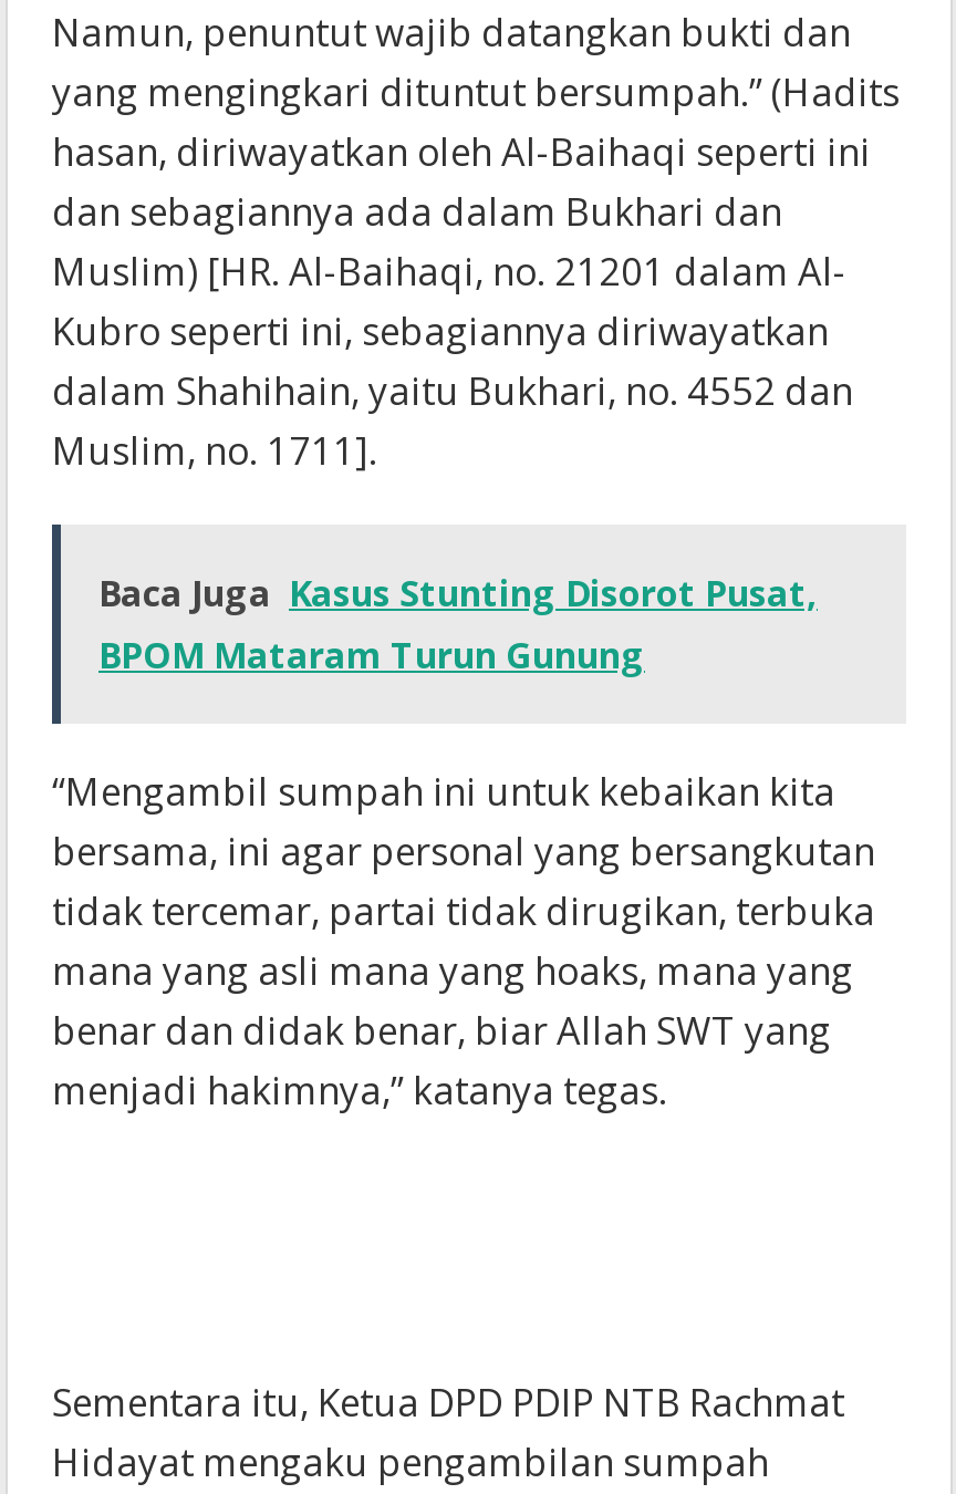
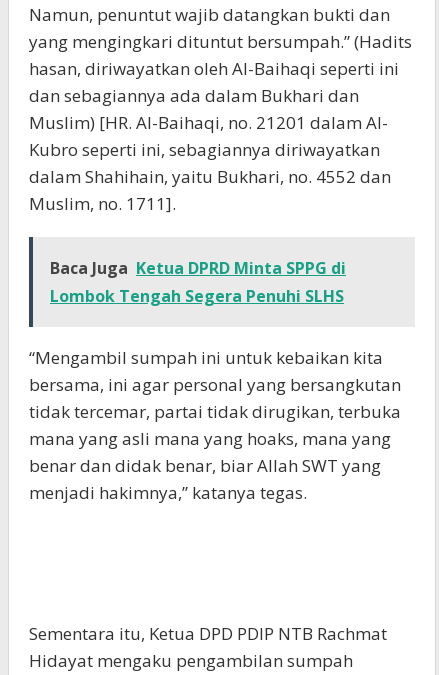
- Baca Juga Kasus Stunting Disorot Pusat,
- BPOM Mataram Turun Gunung
+ Baca Juga Ketua DPRD Minta SPPG di
+ Lombok Tengah Segera Penuhi SLHS
